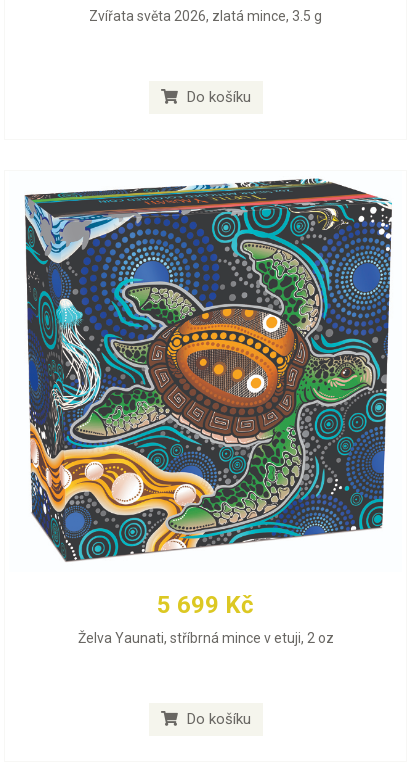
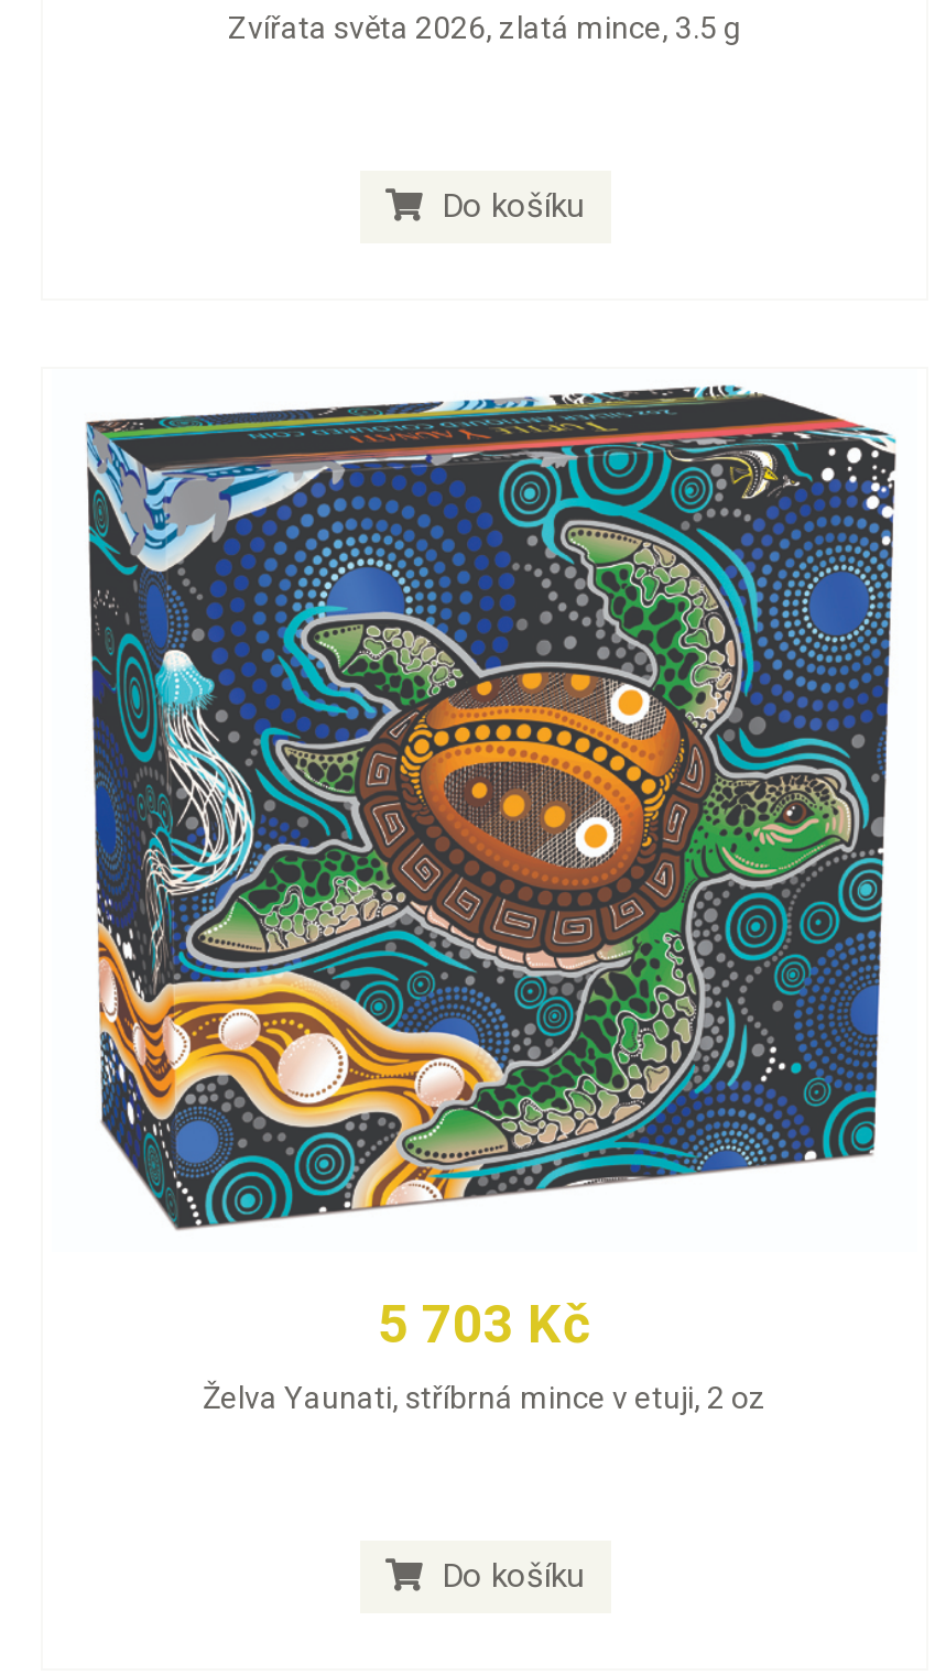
- 5 699 Kč
+ 5 703 Kč
